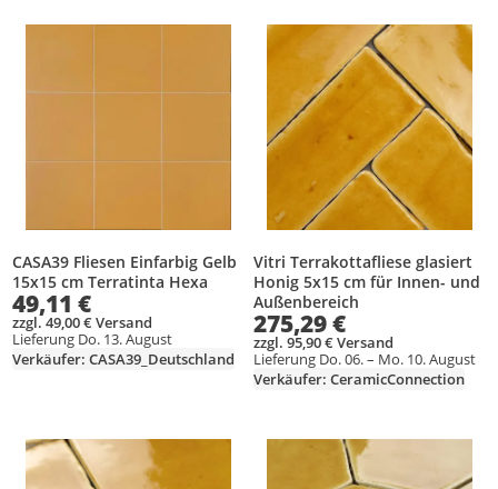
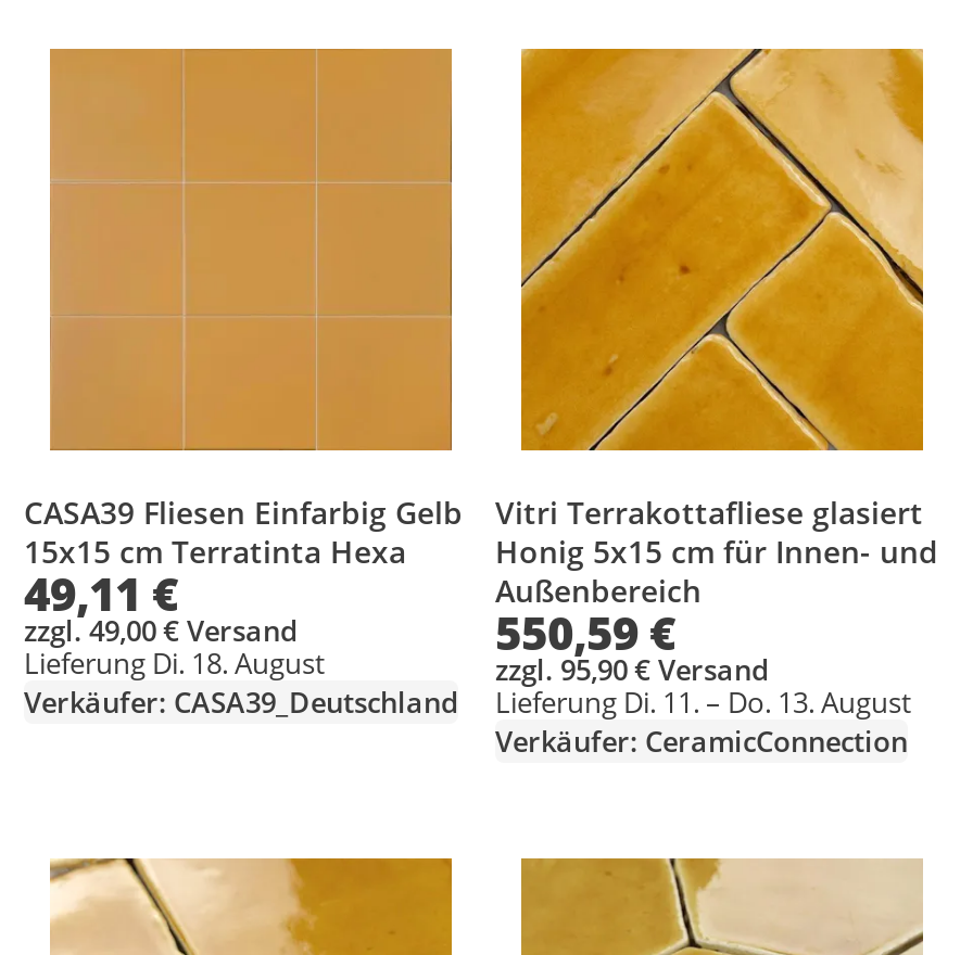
- 275,29 €
+ 550,59 €

- Lieferung Do. 13. August
+ Lieferung Di. 18. August

- Lieferung Do. 06. – Mo. 10. August
+ Lieferung Di. 11. – Do. 13. August
